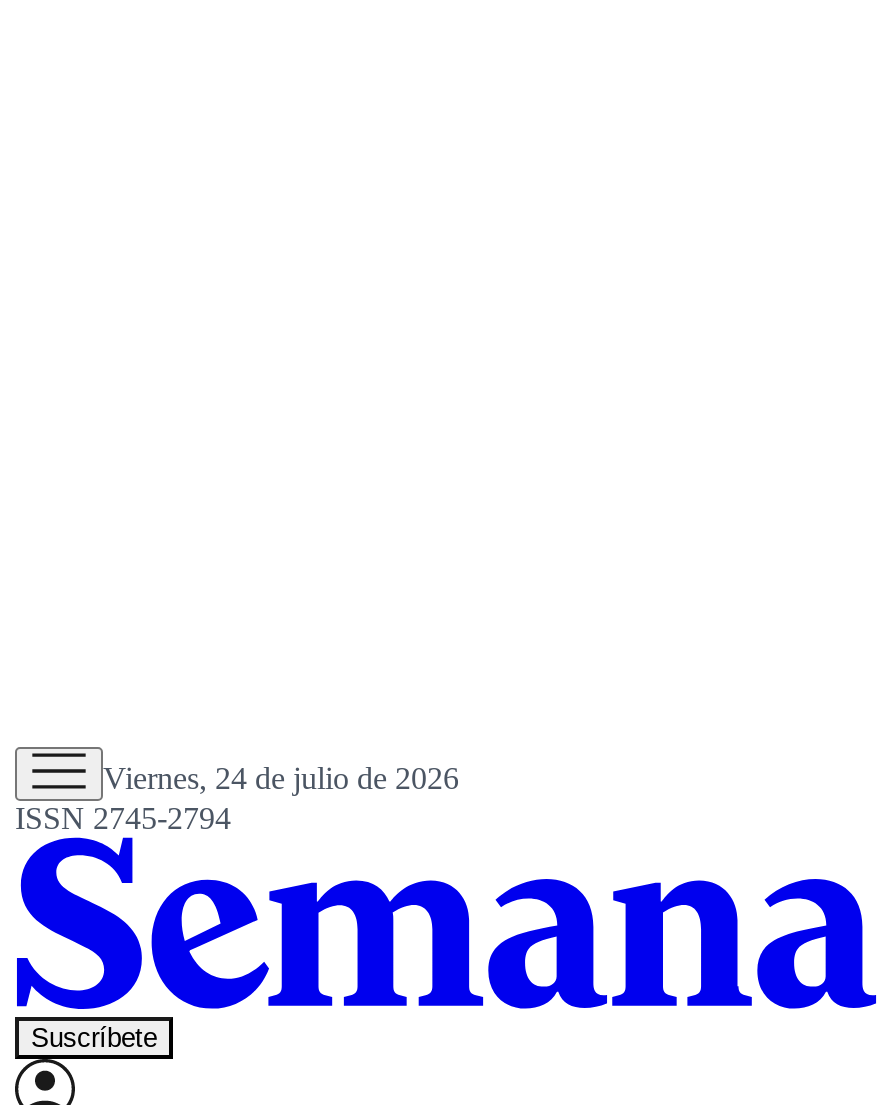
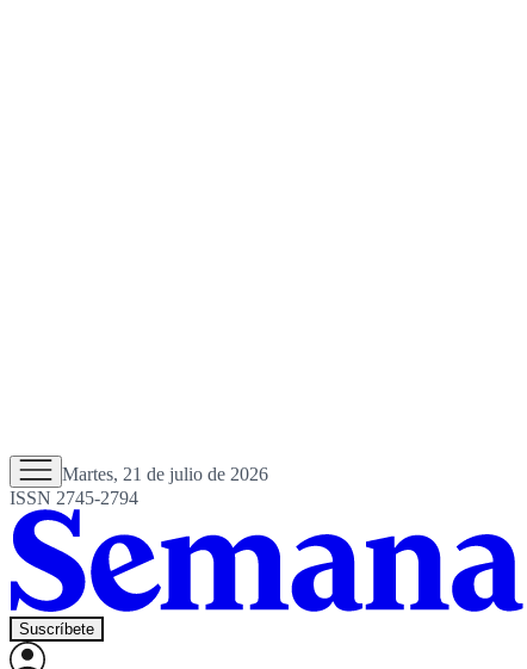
- Viernes, 24 de julio de 2026
+ Martes, 21 de julio de 2026
